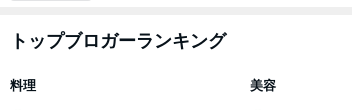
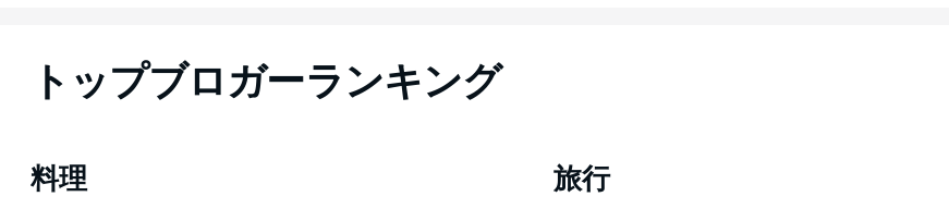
- 美容
+ 旅行
